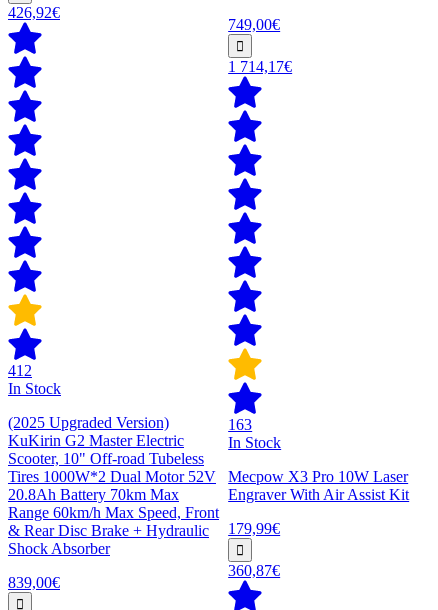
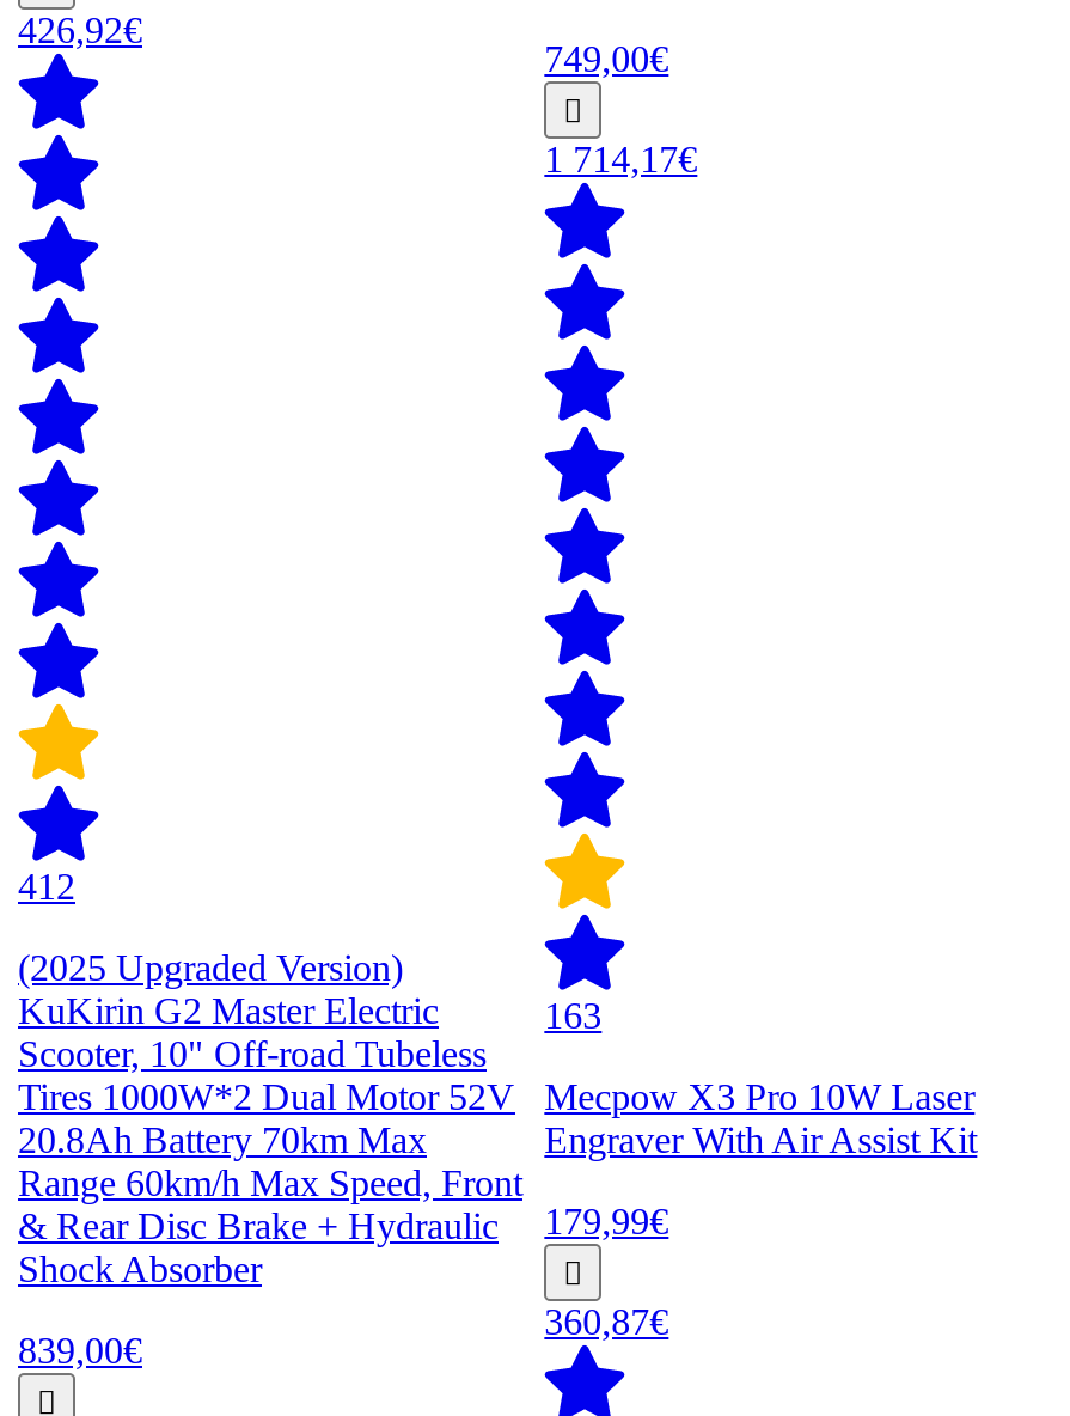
- In Stock

- In Stock
